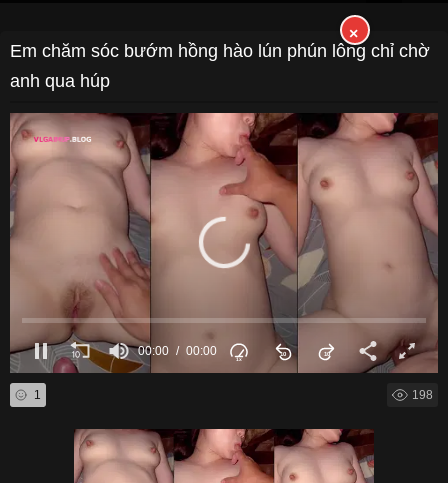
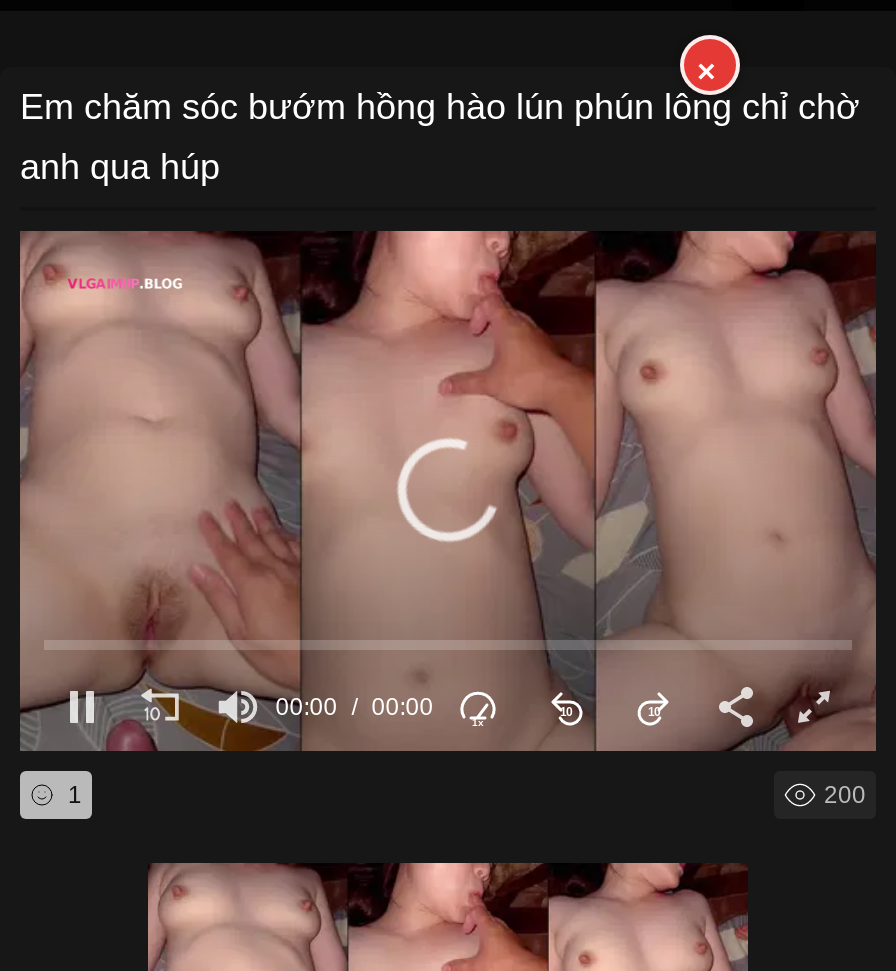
- 198
+ 200
